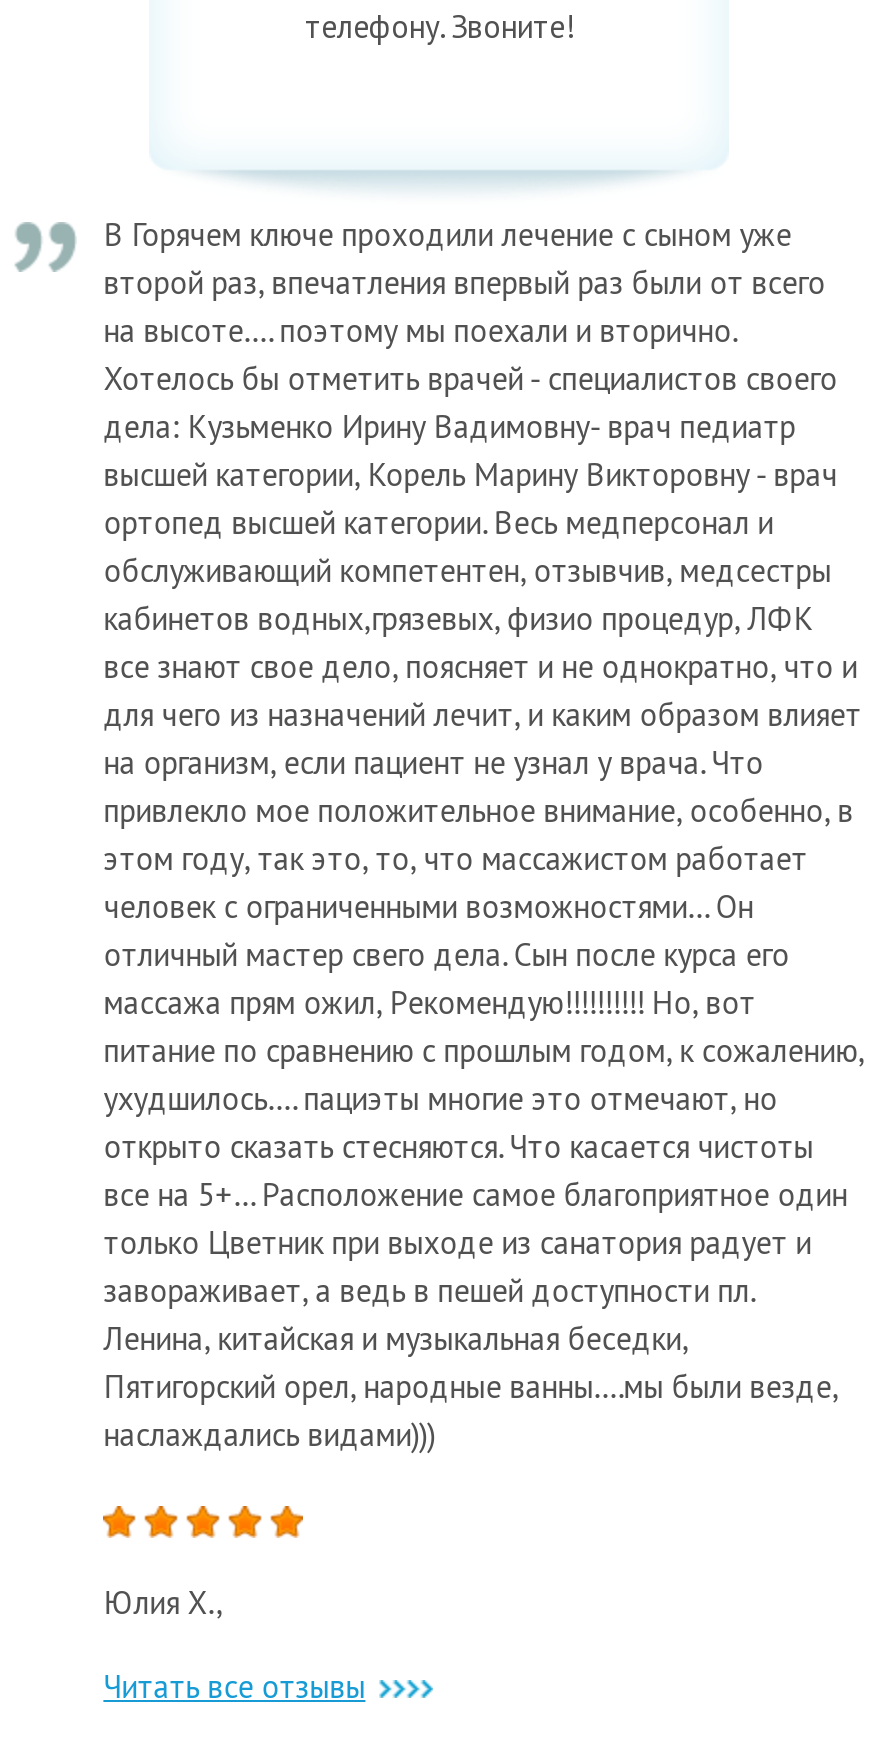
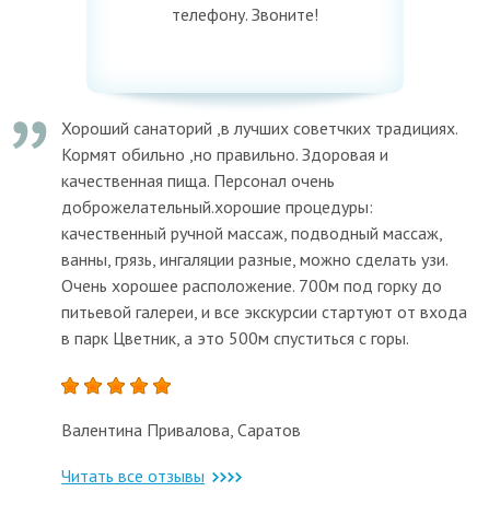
- В Горячем ключе проходили лечение с сыном уже
- второй раз, впечатления впервый раз были от всего
- на высоте.... поэтому мы поехали и вторично.
- Хотелось бы отметить врачей - специалистов своего
- дела: Кузьменко Ирину Вадимовну- врач педиатр
- высшей категории, Корель Марину Викторовну - врач
- ортопед высшей категории. Весь медперсонал и
- обслуживающий компетентен, отзывчив, медсестры
- кабинетов водных,грязевых, физио процедур, ЛФК
- все знают свое дело, поясняет и не однократно, что и
- для чего из назначений лечит, и каким образом влияет
- на организм, если пациент не узнал у врача. Что
- привлекло мое положительное внимание, особенно, в
- этом году, так это, то, что массажистом работает
- человек с ограниченными возможностями... Он
- отличный мастер свего дела. Сын после курса его
- массажа прям ожил, Рекомендую!!!!!!!!!! Но, вот
- питание по сравнению с прошлым годом, к сожалению,
- ухудшилось.... пациэты многие это отмечают, но
- открыто сказать стесняются. Что касается чистоты
- все на 5+... Расположение самое благоприятное один
- только Цветник при выходе из санатория радует и
- завораживает, а ведь в пешей доступности пл.
- Ленина, китайская и музыкальная беседки,
- Пятигорский орел, народные ванны....мы были везде,
- наслаждались видами)))
+ Хороший санаторий ,в лучших советчких традициях.
+ Кормят обильно ,но правильно. Здоровая и
+ качественная пища. Персонал очень
+ доброжелательный.хорошие процедуры:
+ качественный ручной массаж, подводный массаж,
+ ванны, грязь, ингаляции разные, можно сделать узи.
+ Очень хорошее расположение. 700м под горку до
+ питьевой галереи, и все экскурсии стартуют от входа
+ в парк Цветник, а это 500м спуститься с горы.

- Юлия Х.,
+ Валентина Привалова, Саратов
